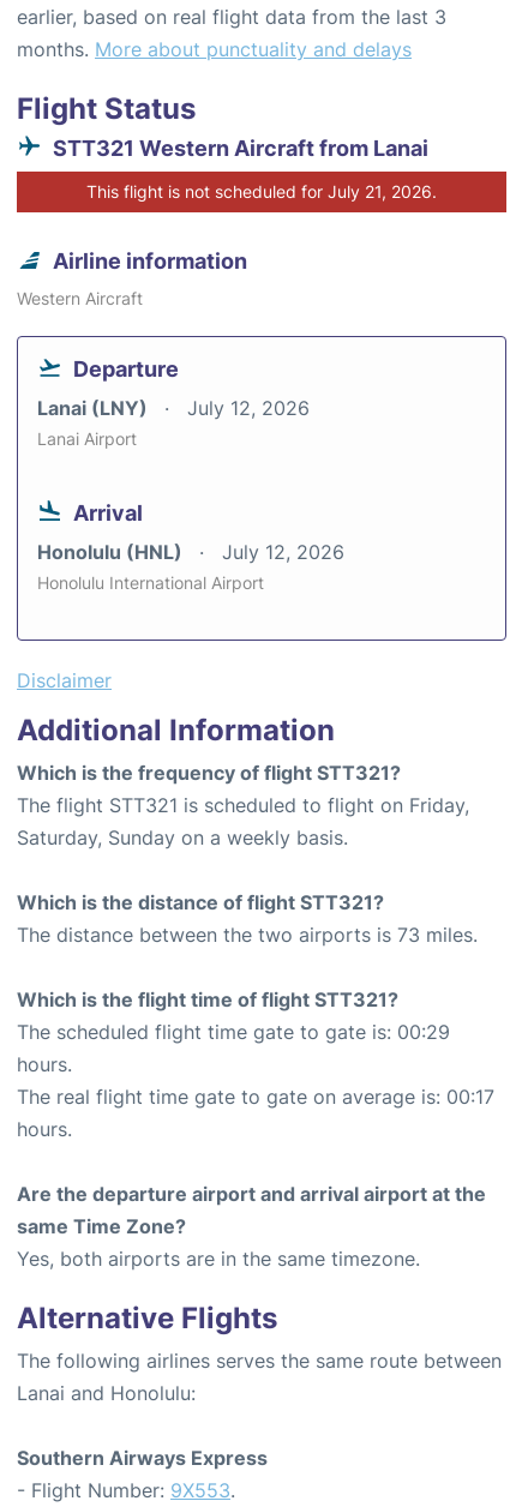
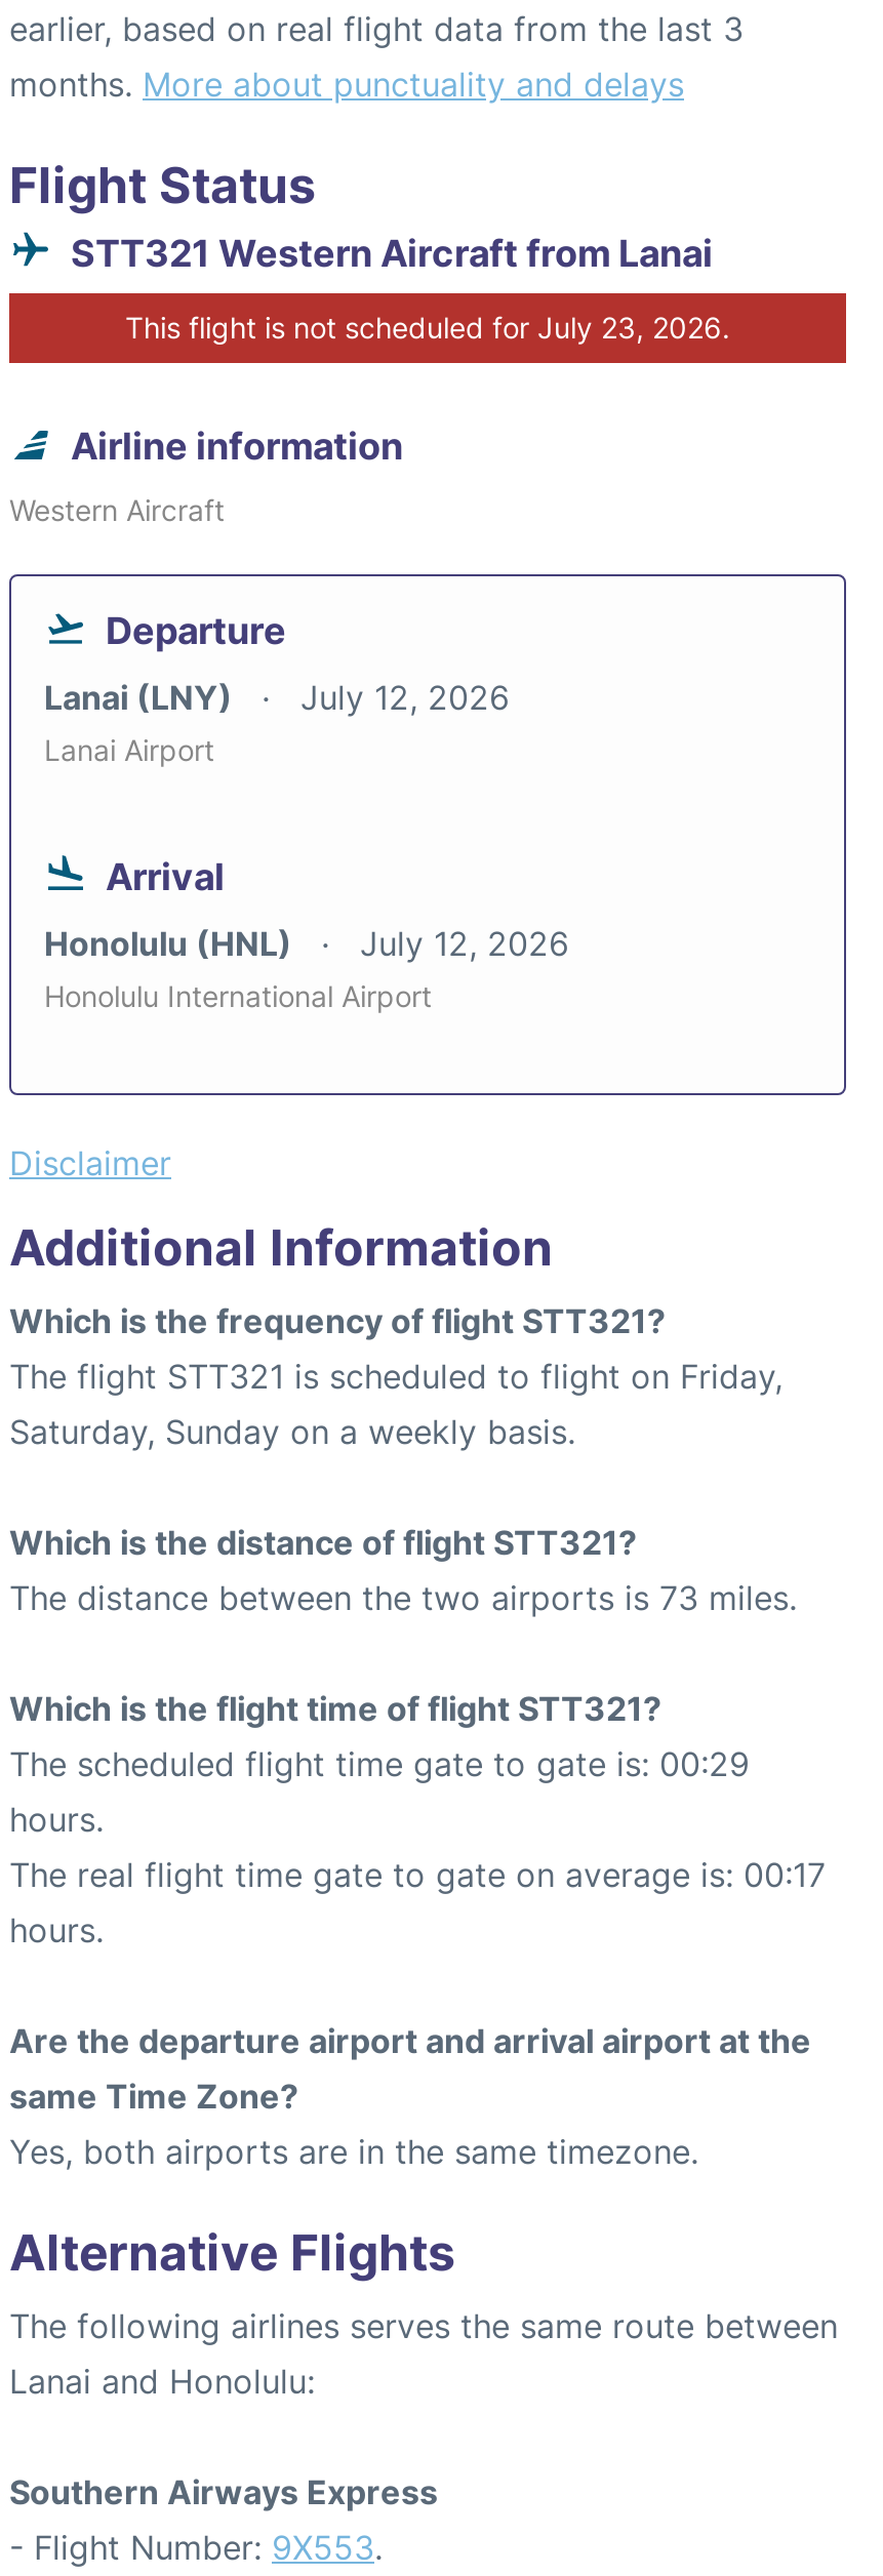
- This flight is not scheduled for July 21, 2026.
+ This flight is not scheduled for July 23, 2026.
